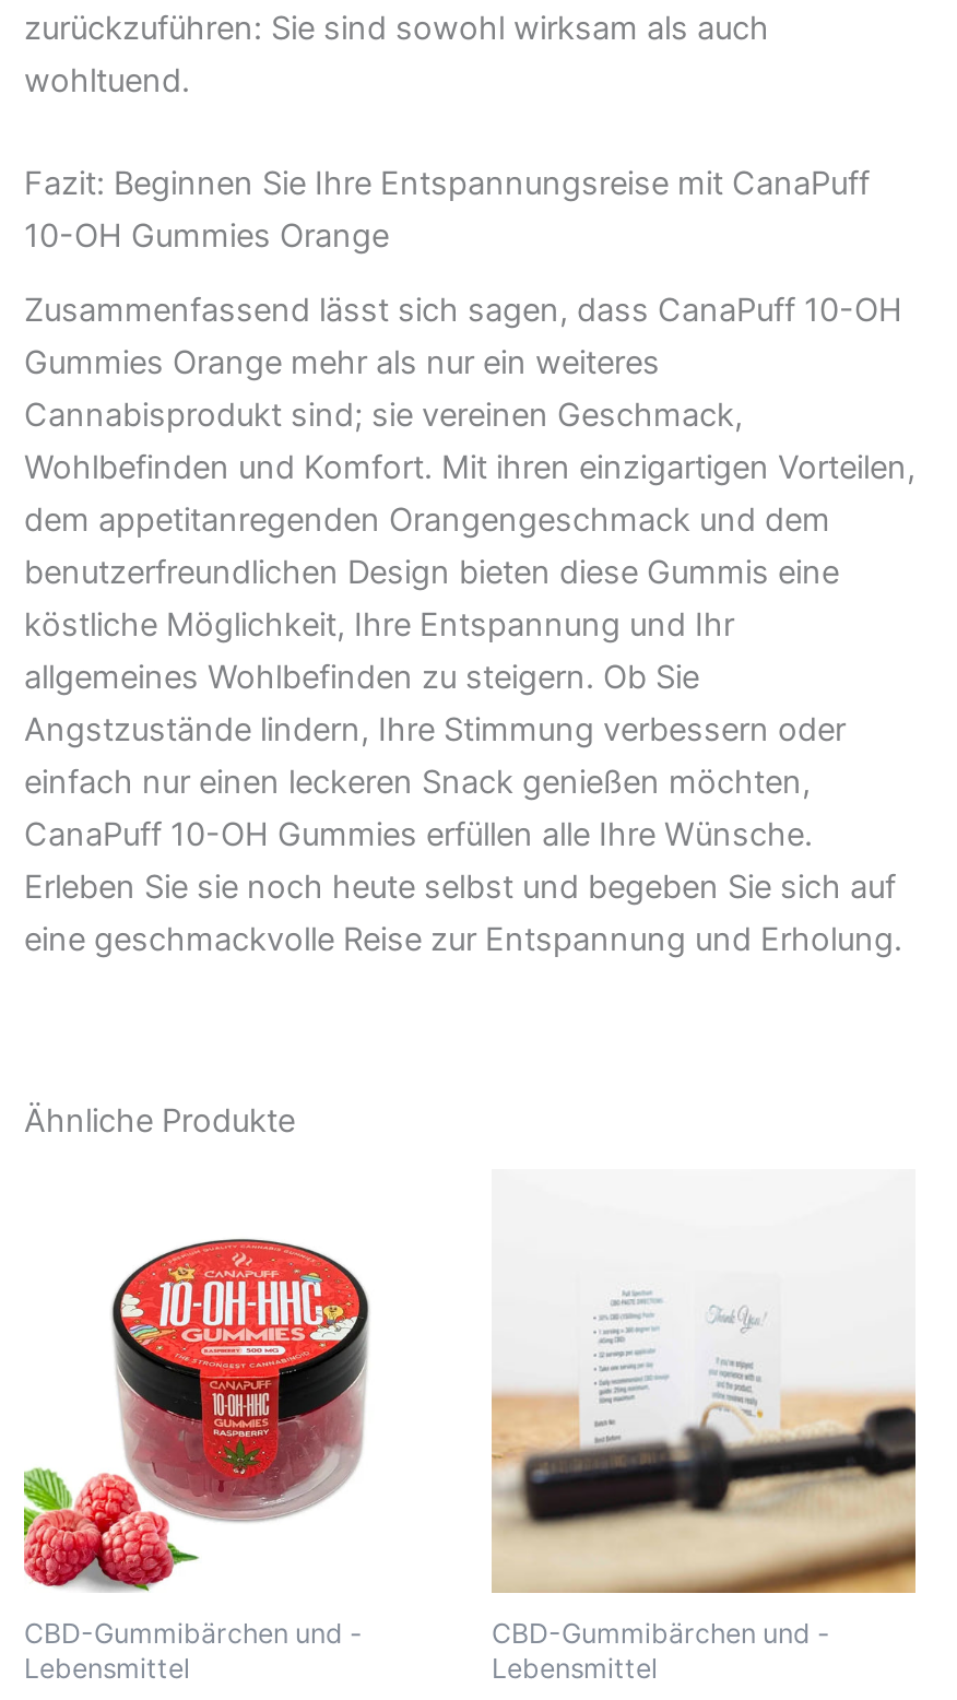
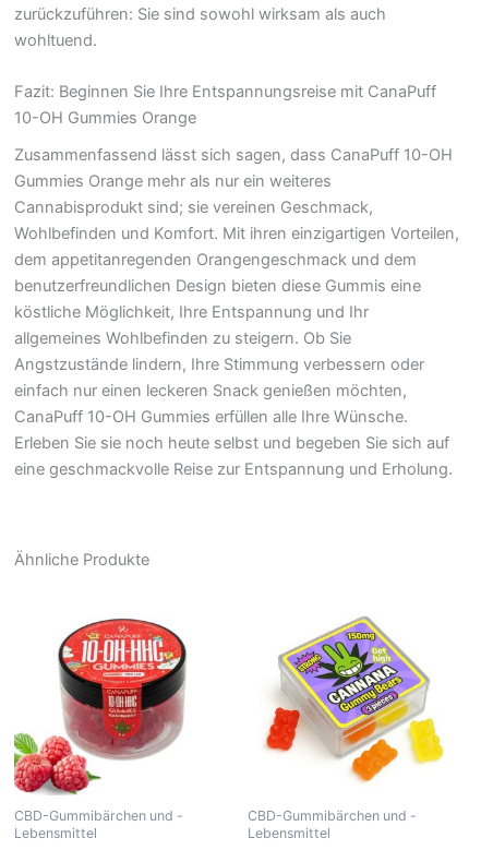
- [image]
+ [image]
